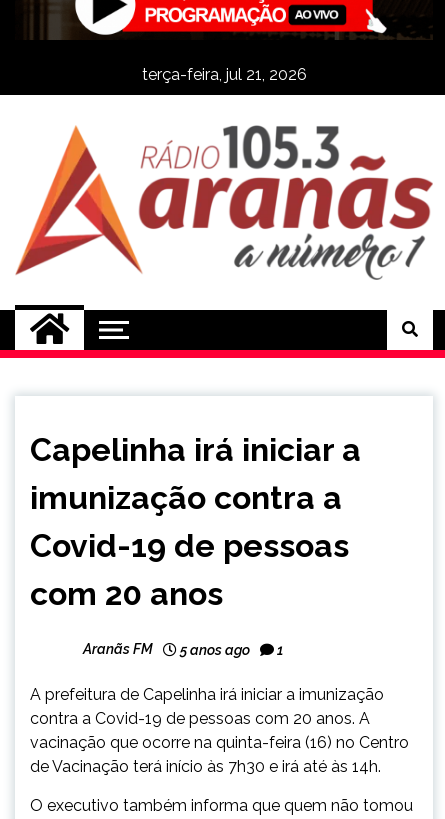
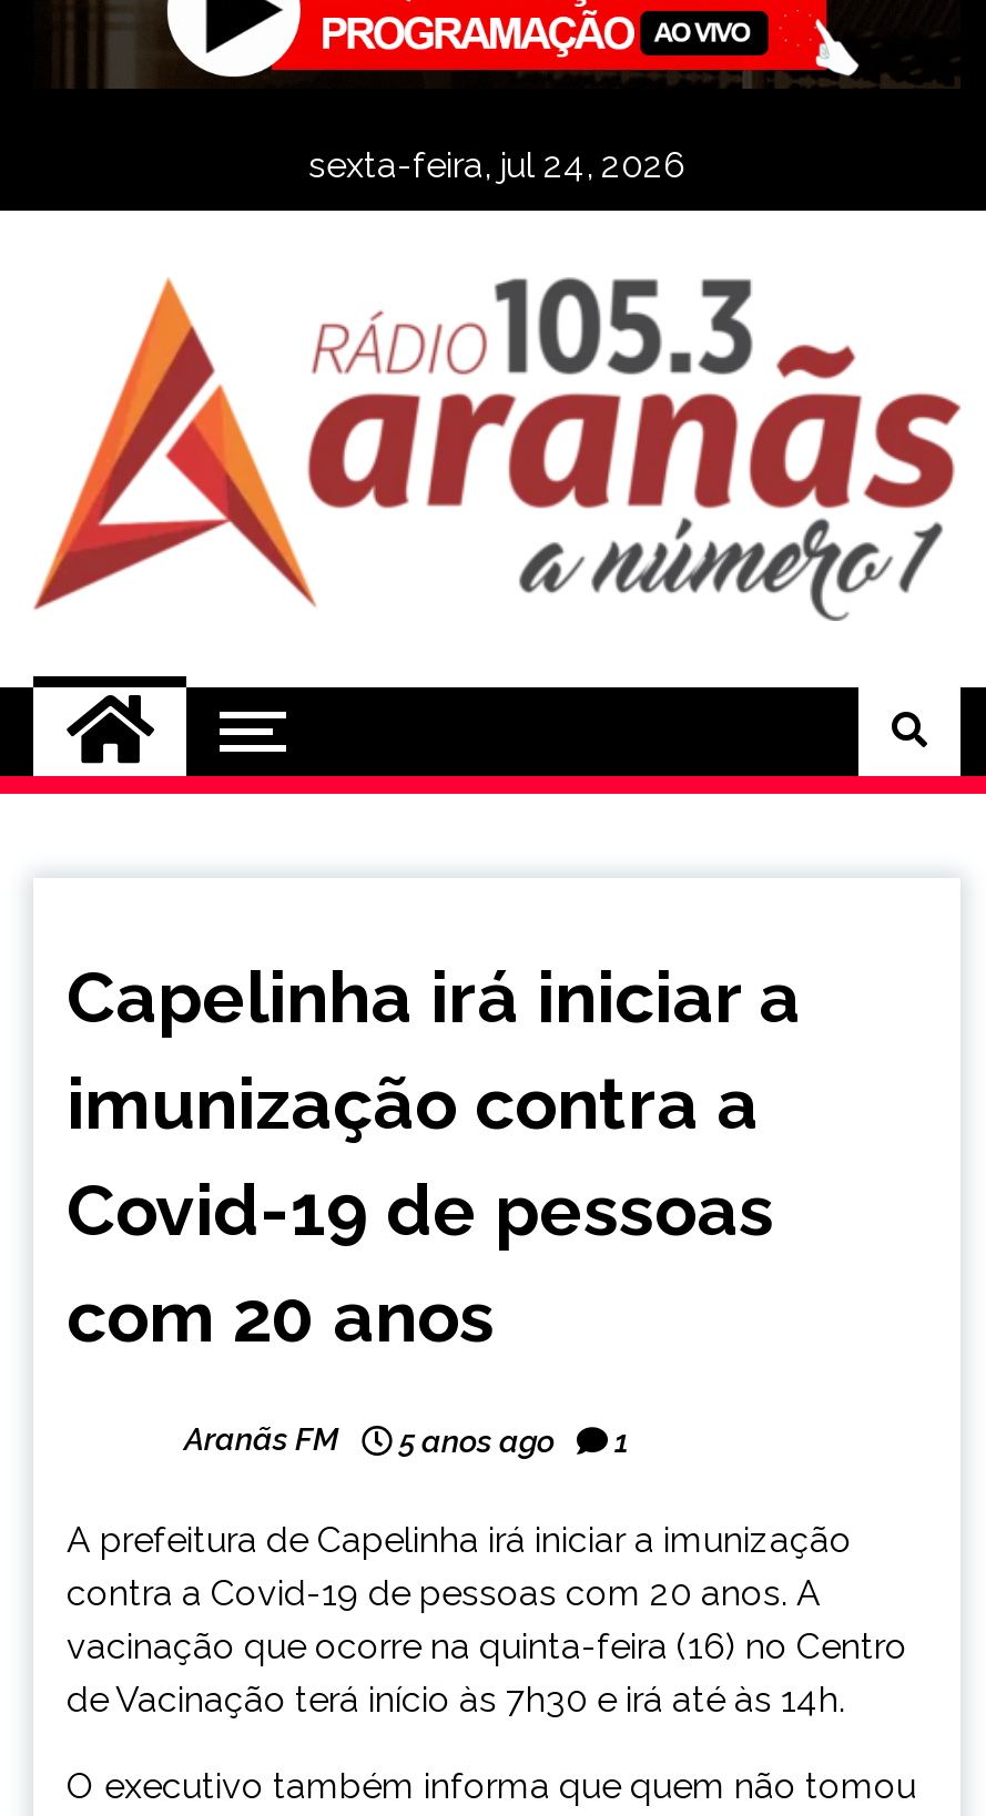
- terça-feira, jul 21, 2026
+ sexta-feira, jul 24, 2026
